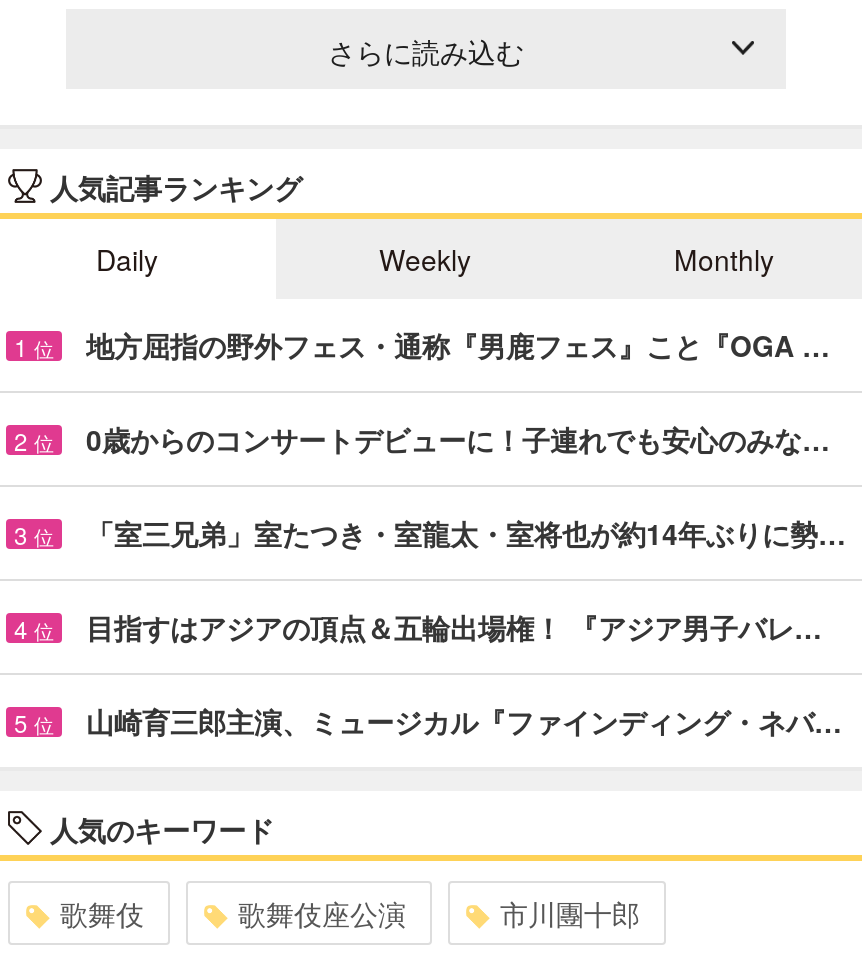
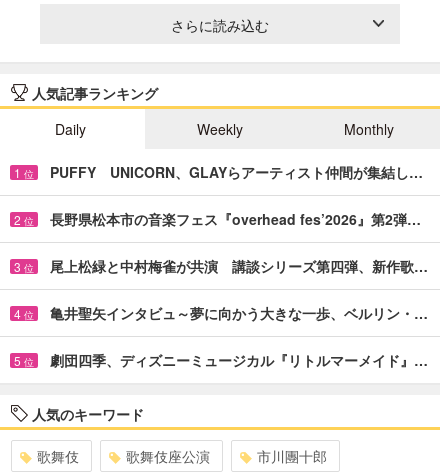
- 地方屈指の野外フェス・通称『男鹿フェス』こと『OGA …
+ PUFFY UNICORN、GLAYらアーティスト仲間が集結し…

- 0歳からのコンサートデビューに！子連れでも安心のみな…
+ 長野県松本市の音楽フェス『overhead fes’2026』第2弾…

- 「室三兄弟」室たつき・室龍太・室将也が約14年ぶりに勢…
+ 尾上松緑と中村梅雀が共演 講談シリーズ第四弾、新作歌…

- 目指すはアジアの頂点＆五輪出場権！ 『アジア男子バレ…
+ 亀井聖矢インタビュ～夢に向かう大きな一歩、ベルリン・…

- 山崎育三郎主演、ミュージカル『ファインディング・ネバ…
+ 劇団四季、ディズニーミュージカル『リトルマーメイド』…
